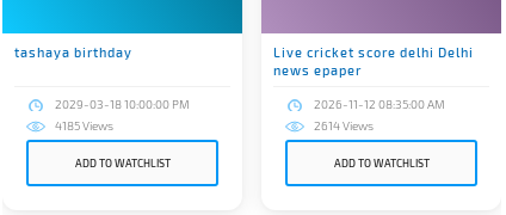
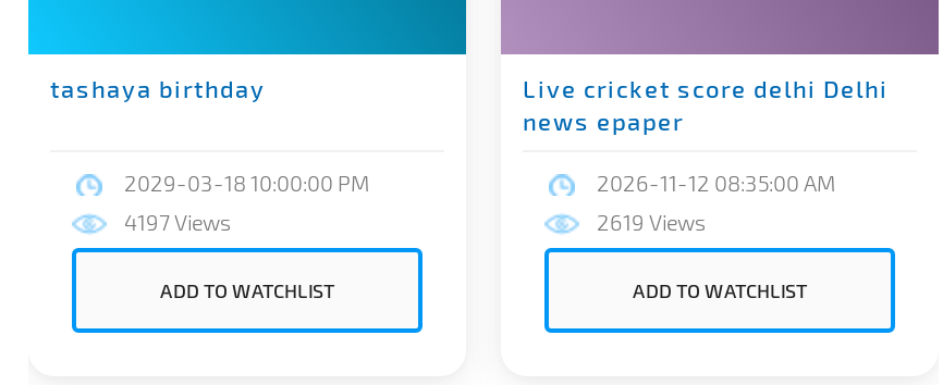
- 4185 Views
+ 4197 Views

- 2614 Views
+ 2619 Views
